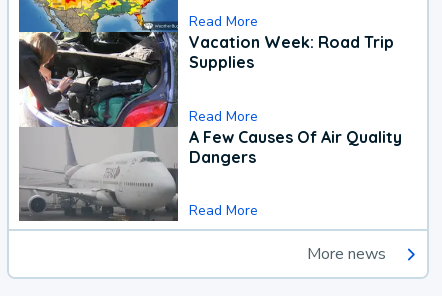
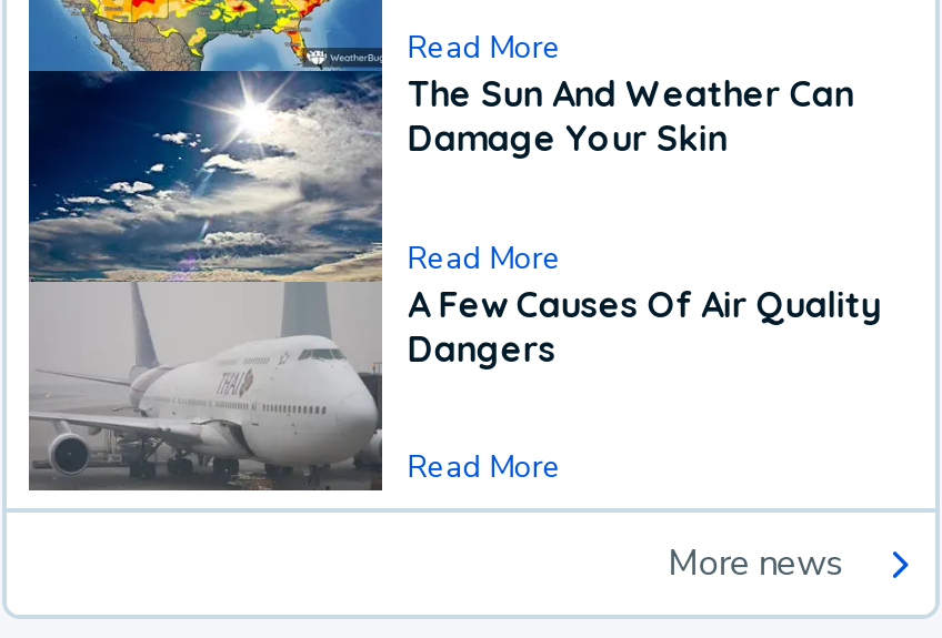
- [image]
- Vacation Week: Road Trip
- Supplies
+ [image]
+ The Sun And Weather Can
+ Damage Your Skin
